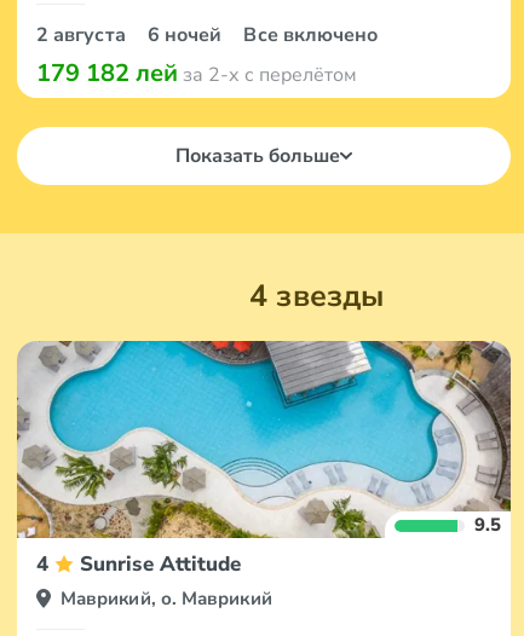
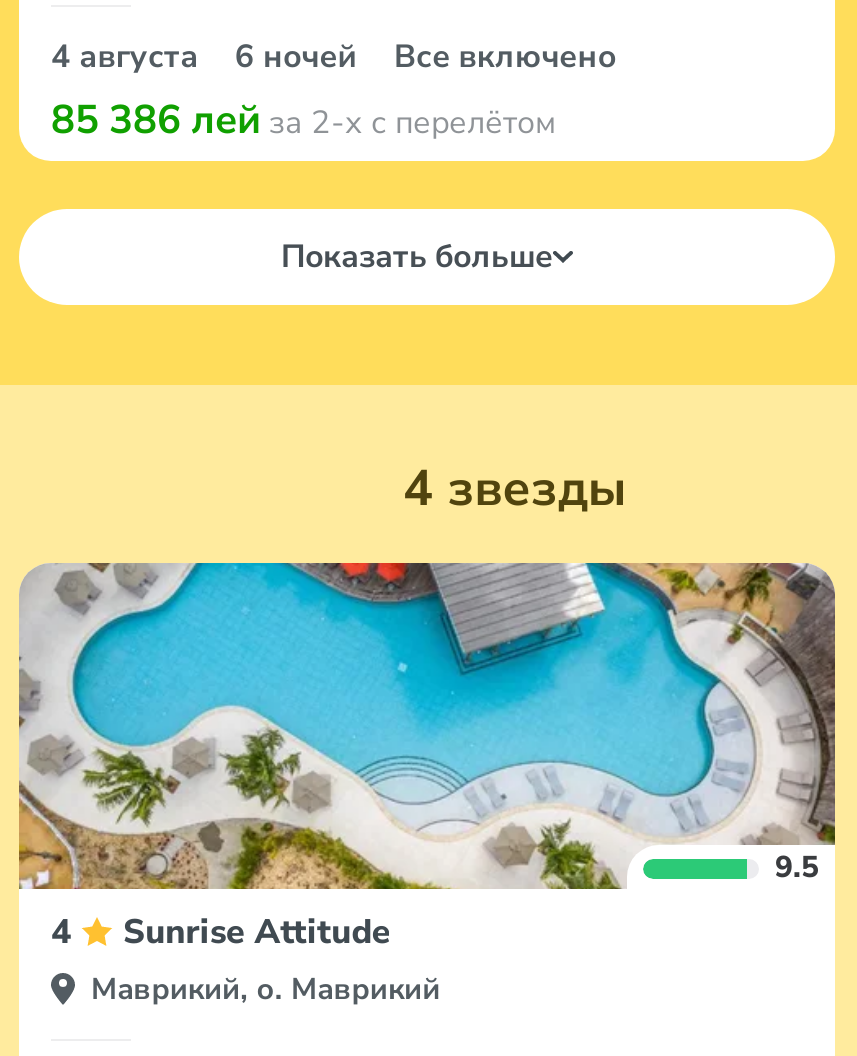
- 2 августа 6 ночей Все включено
+ 4 августа 6 ночей Все включено

- 179 182 лей за 2-х с перелётом
+ 85 386 лей за 2-х с перелётом
